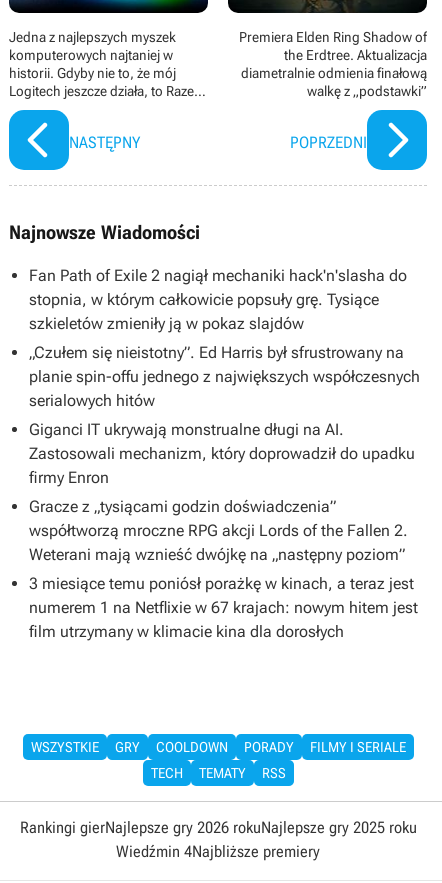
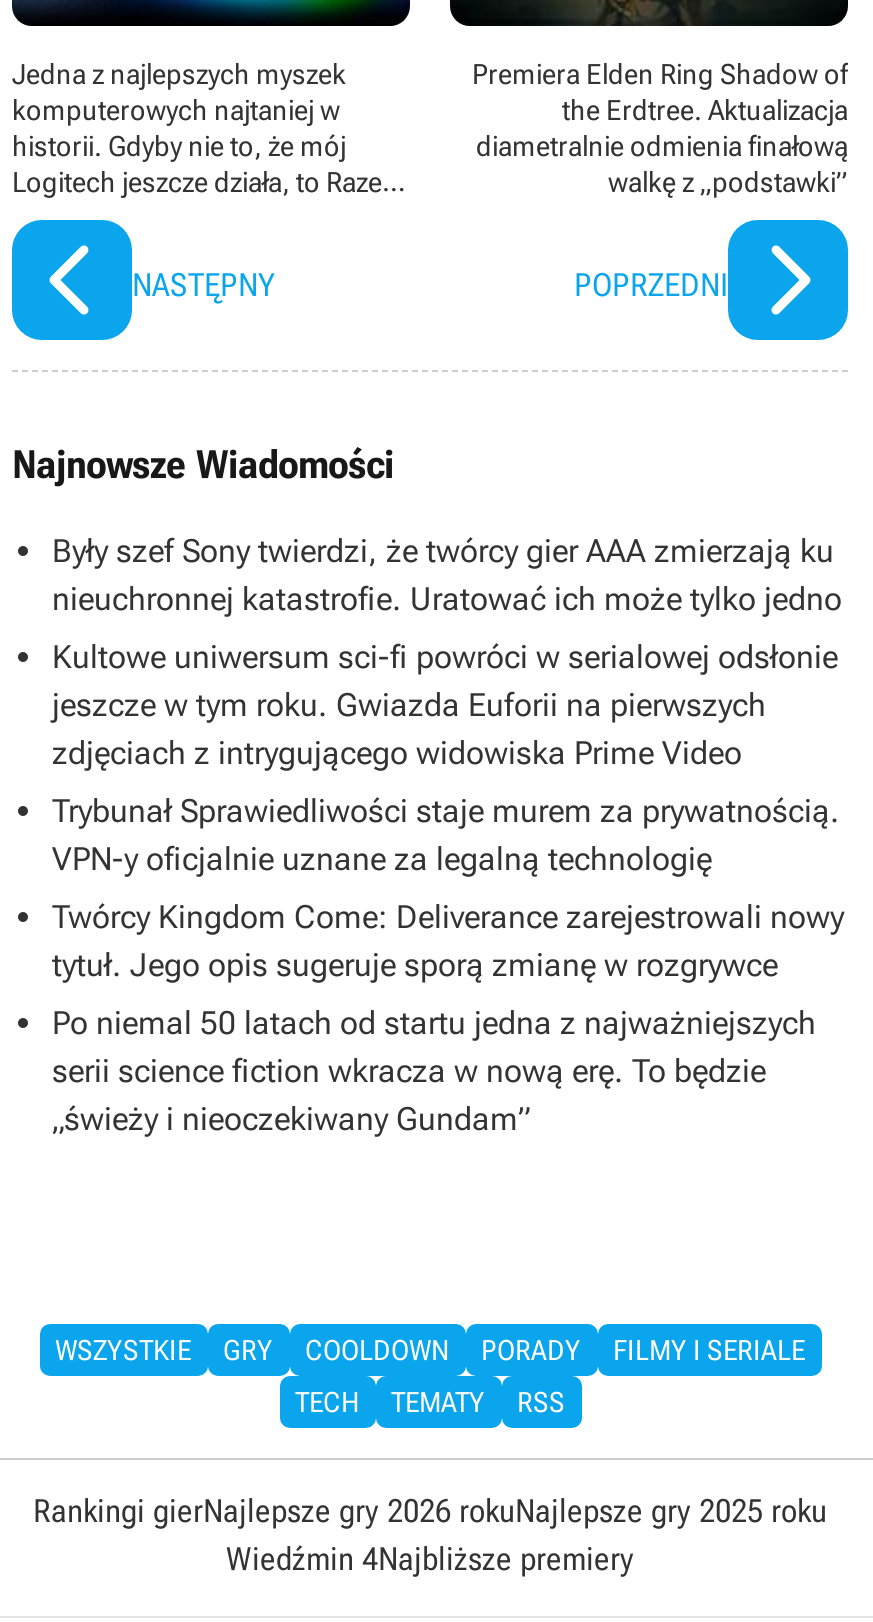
- Fan Path of Exile 2 nagiął mechaniki hack'n'slasha do
- stopnia, w którym całkowicie popsuły grę. Tysiące
- szkieletów zmieniły ją w pokaz slajdów
+ Były szef Sony twierdzi, że twórcy gier AAA zmierzają ku
+ nieuchronnej katastrofie. Uratować ich może tylko jedno

- „Czułem się nieistotny”. Ed Harris był sfrustrowany na
- planie spin-offu jednego z największych współczesnych
- serialowych hitów
+ Kultowe uniwersum sci-fi powróci w serialowej odsłonie
+ jeszcze w tym roku. Gwiazda Euforii na pierwszych
+ zdjęciach z intrygującego widowiska Prime Video

- Giganci IT ukrywają monstrualne długi na AI.
- Zastosowali mechanizm, który doprowadził do upadku
- firmy Enron
+ Trybunał Sprawiedliwości staje murem za prywatnością.
+ VPN-y oficjalnie uznane za legalną technologię

- Gracze z „tysiącami godzin doświadczenia”
- współtworzą mroczne RPG akcji Lords of the Fallen 2.
- Weterani mają wznieść dwójkę na „następny poziom”
+ Twórcy Kingdom Come: Deliverance zarejestrowali nowy
+ tytuł. Jego opis sugeruje sporą zmianę w rozgrywce

- 3 miesiące temu poniósł porażkę w kinach, a teraz jest
- numerem 1 na Netflixie w 67 krajach: nowym hitem jest
- film utrzymany w klimacie kina dla dorosłych
+ Po niemal 50 latach od startu jedna z najważniejszych
+ serii science fiction wkracza w nową erę. To będzie
+ „świeży i nieoczekiwany Gundam”
